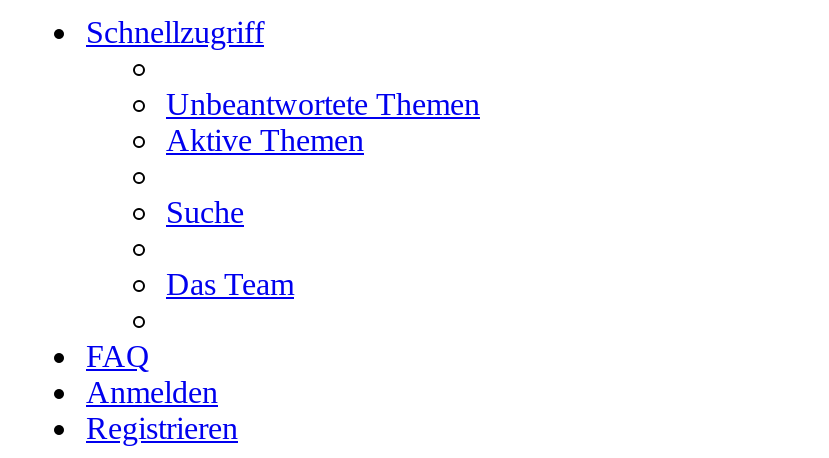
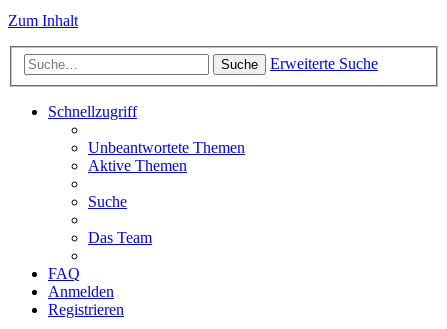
+ Zum Inhalt
+ Suche
+ Erweiterte Suche
